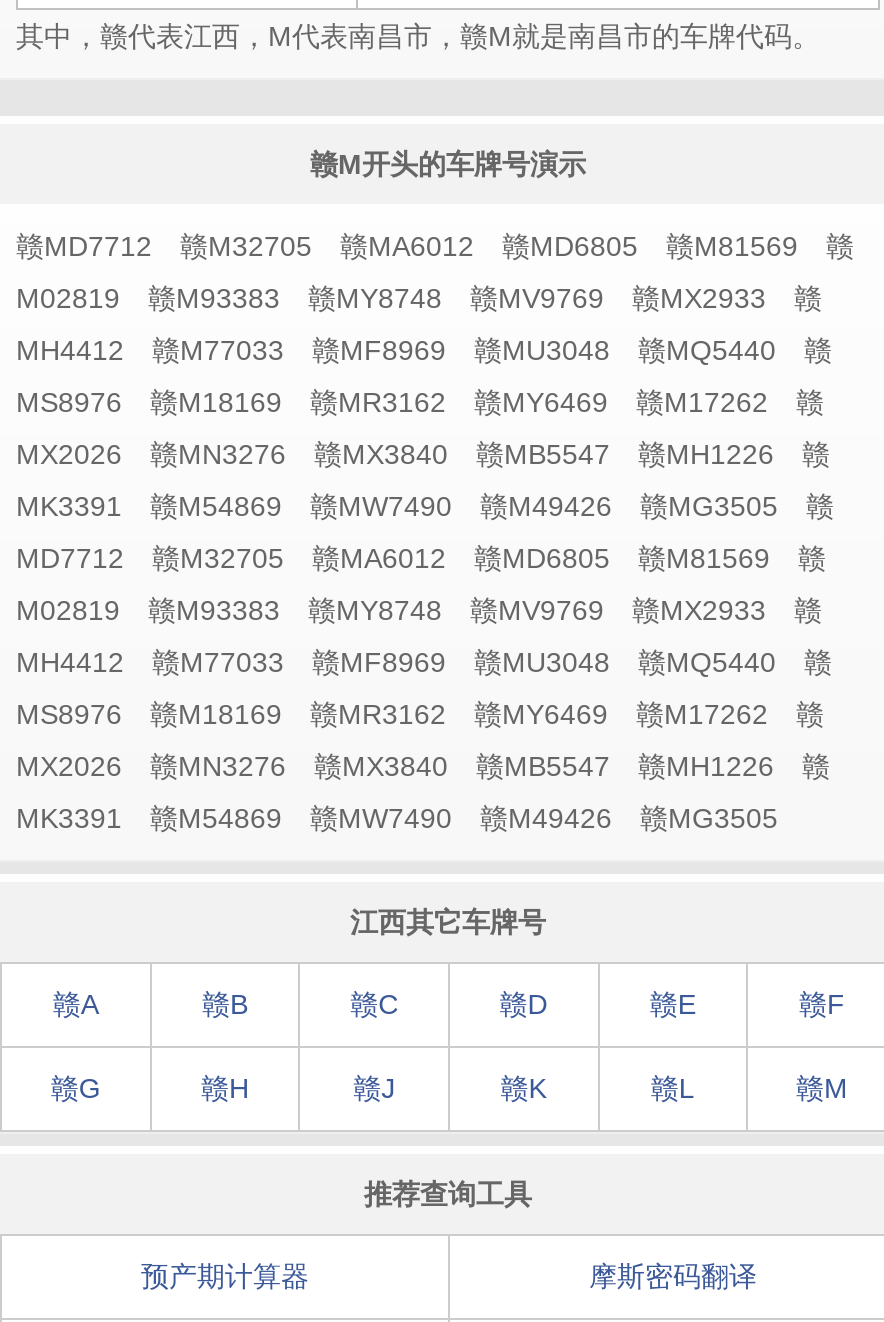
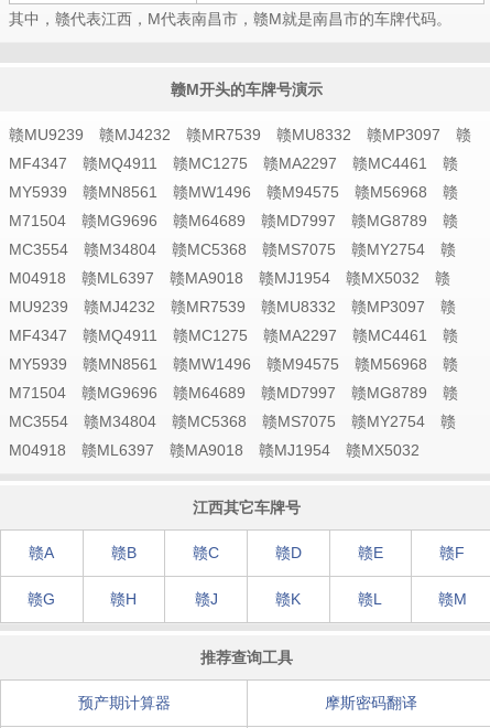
- 赣MD7712 赣M32705 赣MA6012 赣MD6805 赣M81569 赣
+ 赣MU9239 赣MJ4232 赣MR7539 赣MU8332 赣MP3097 赣

- M02819 赣M93383 赣MY8748 赣MV9769 赣MX2933 赣
+ MF4347 赣MQ4911 赣MC1275 赣MA2297 赣MC4461 赣

- MH4412 赣M77033 赣MF8969 赣MU3048 赣MQ5440 赣
+ MY5939 赣MN8561 赣MW1496 赣M94575 赣M56968 赣

- MS8976 赣M18169 赣MR3162 赣MY6469 赣M17262 赣
+ M71504 赣MG9696 赣M64689 赣MD7997 赣MG8789 赣

- MX2026 赣MN3276 赣MX3840 赣MB5547 赣MH1226 赣
+ MC3554 赣M34804 赣MC5368 赣MS7075 赣MY2754 赣

- MK3391 赣M54869 赣MW7490 赣M49426 赣MG3505 赣
+ M04918 赣ML6397 赣MA9018 赣MJ1954 赣MX5032 赣

- MD7712 赣M32705 赣MA6012 赣MD6805 赣M81569 赣
+ MU9239 赣MJ4232 赣MR7539 赣MU8332 赣MP3097 赣

- M02819 赣M93383 赣MY8748 赣MV9769 赣MX2933 赣
+ MF4347 赣MQ4911 赣MC1275 赣MA2297 赣MC4461 赣

- MH4412 赣M77033 赣MF8969 赣MU3048 赣MQ5440 赣
+ MY5939 赣MN8561 赣MW1496 赣M94575 赣M56968 赣

- MS8976 赣M18169 赣MR3162 赣MY6469 赣M17262 赣
+ M71504 赣MG9696 赣M64689 赣MD7997 赣MG8789 赣

- MX2026 赣MN3276 赣MX3840 赣MB5547 赣MH1226 赣
+ MC3554 赣M34804 赣MC5368 赣MS7075 赣MY2754 赣

- MK3391 赣M54869 赣MW7490 赣M49426 赣MG3505
+ M04918 赣ML6397 赣MA9018 赣MJ1954 赣MX5032
